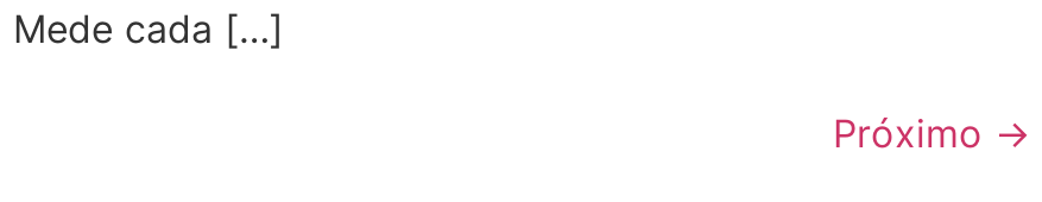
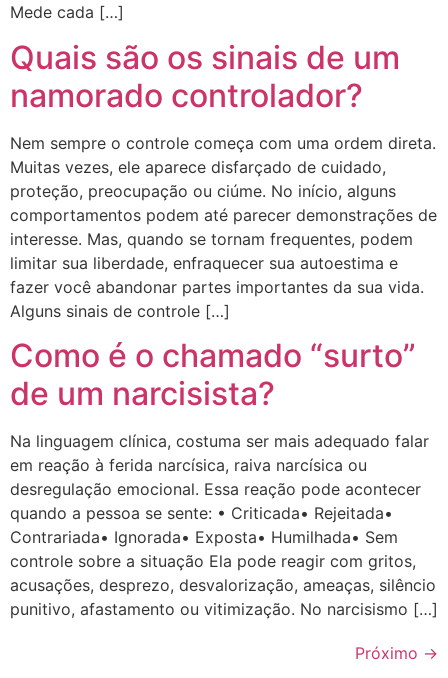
+ Quais são os sinais de um
+ namorado controlador?
+ Nem sempre o controle começa com uma ordem direta.
+ Muitas vezes, ele aparece disfarçado de cuidado,
+ proteção, preocupação ou ciúme. No início, alguns
+ comportamentos podem até parecer demonstrações de
+ interesse. Mas, quando se tornam frequentes, podem
+ limitar sua liberdade, enfraquecer sua autoestima e
+ fazer você abandonar partes importantes da sua vida.
+ Alguns sinais de controle […]
+ Como é o chamado “surto”
+ de um narcisista?
+ Na linguagem clínica, costuma ser mais adequado falar
+ em reação à ferida narcísica, raiva narcísica ou
+ desregulação emocional. Essa reação pode acontecer
+ quando a pessoa se sente: • Criticada• Rejeitada•
+ Contrariada• Ignorada• Exposta• Humilhada• Sem
+ controle sobre a situação Ela pode reagir com gritos,
+ acusações, desprezo, desvalorização, ameaças, silêncio
+ punitivo, afastamento ou vitimização. No narcisismo […]
